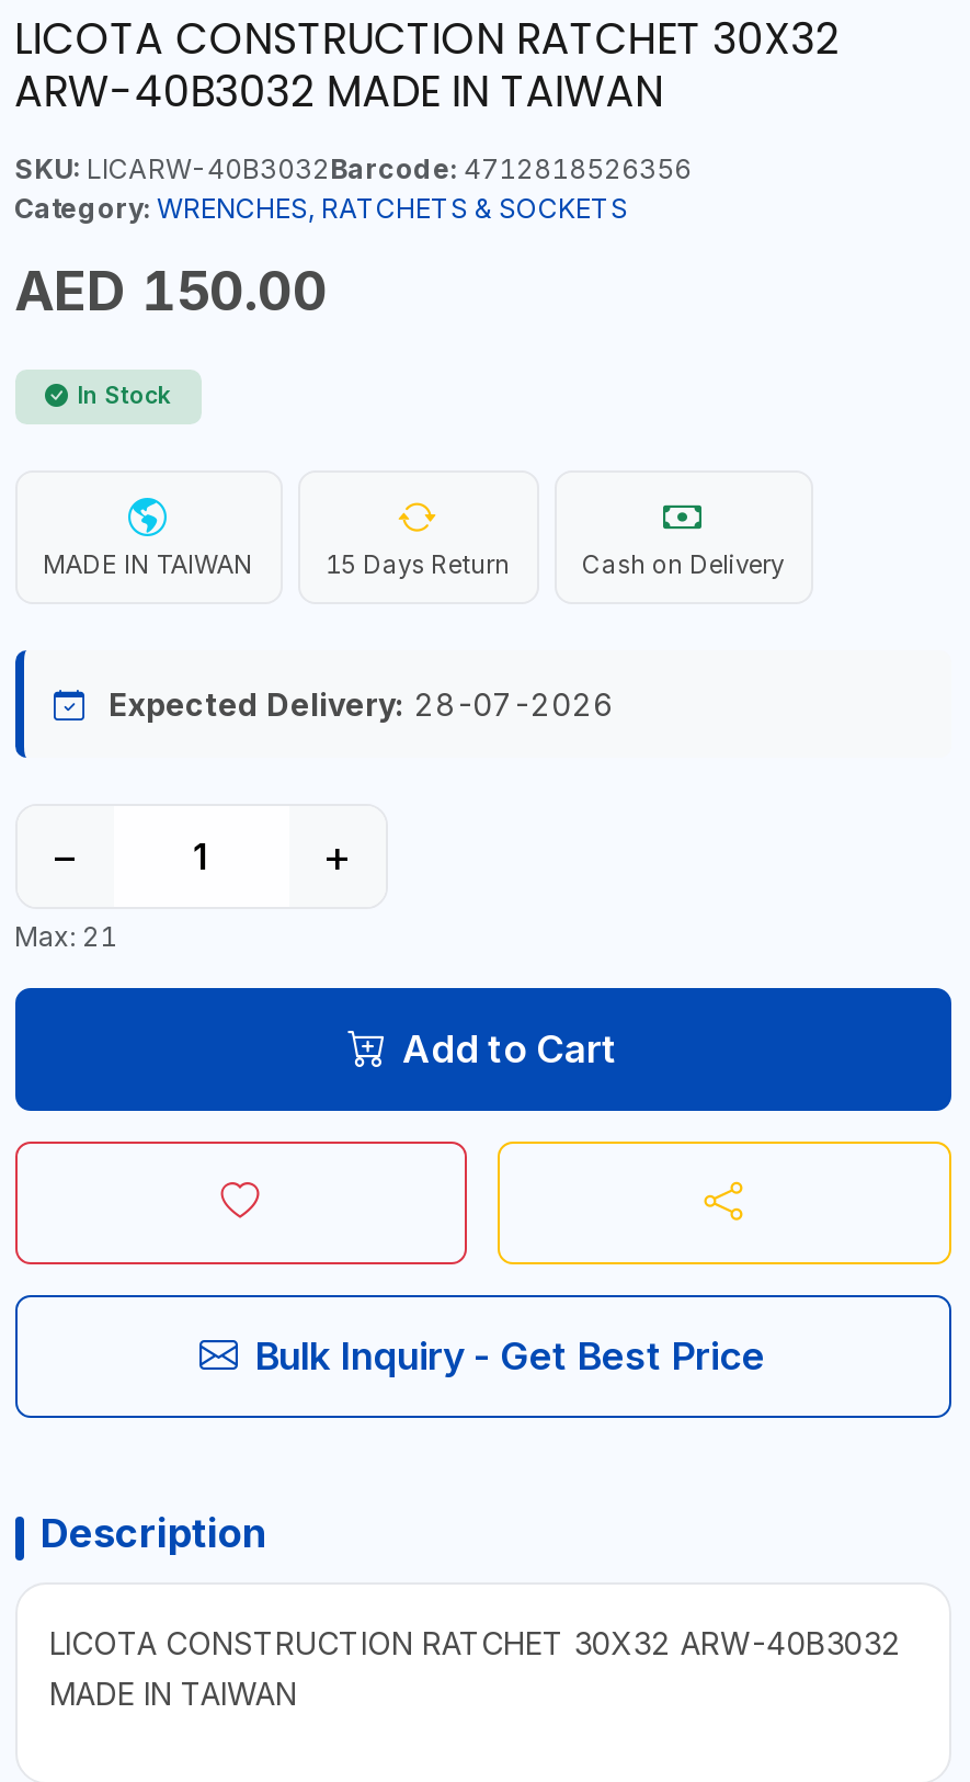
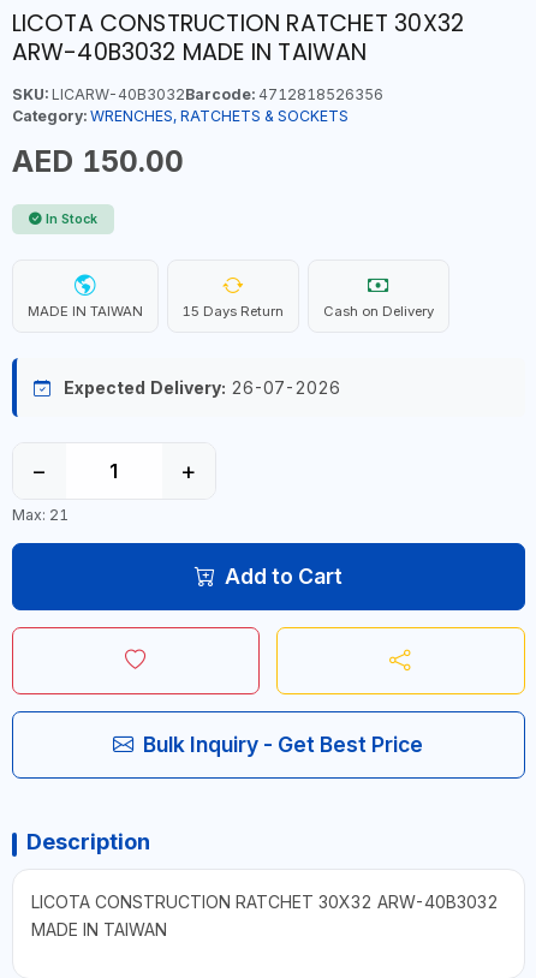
- Expected Delivery: 28-07-2026
+ Expected Delivery: 26-07-2026
